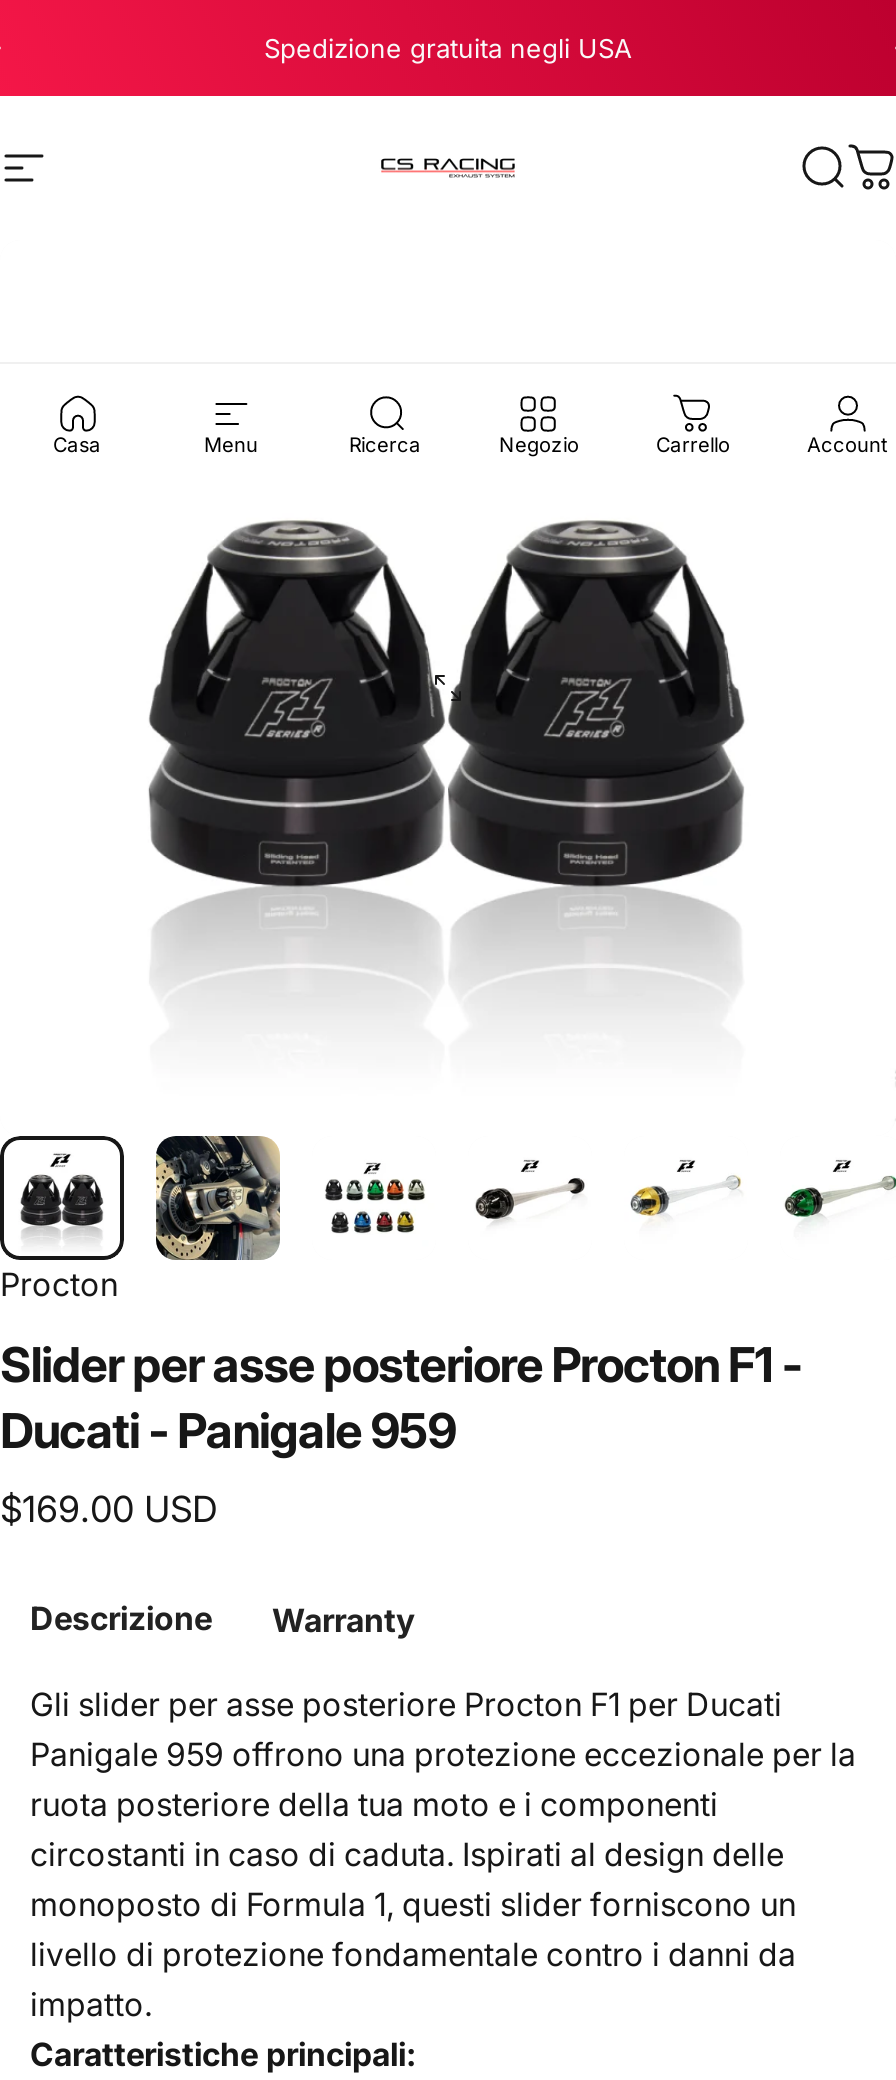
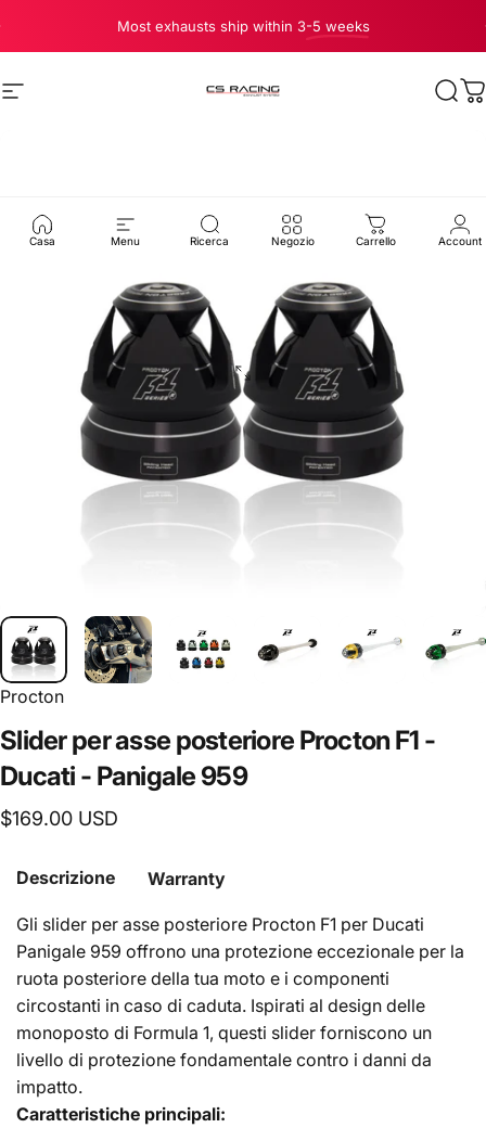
- Spedizione gratuita negli USA
+ Most exhausts ship within 3-5 weeks
